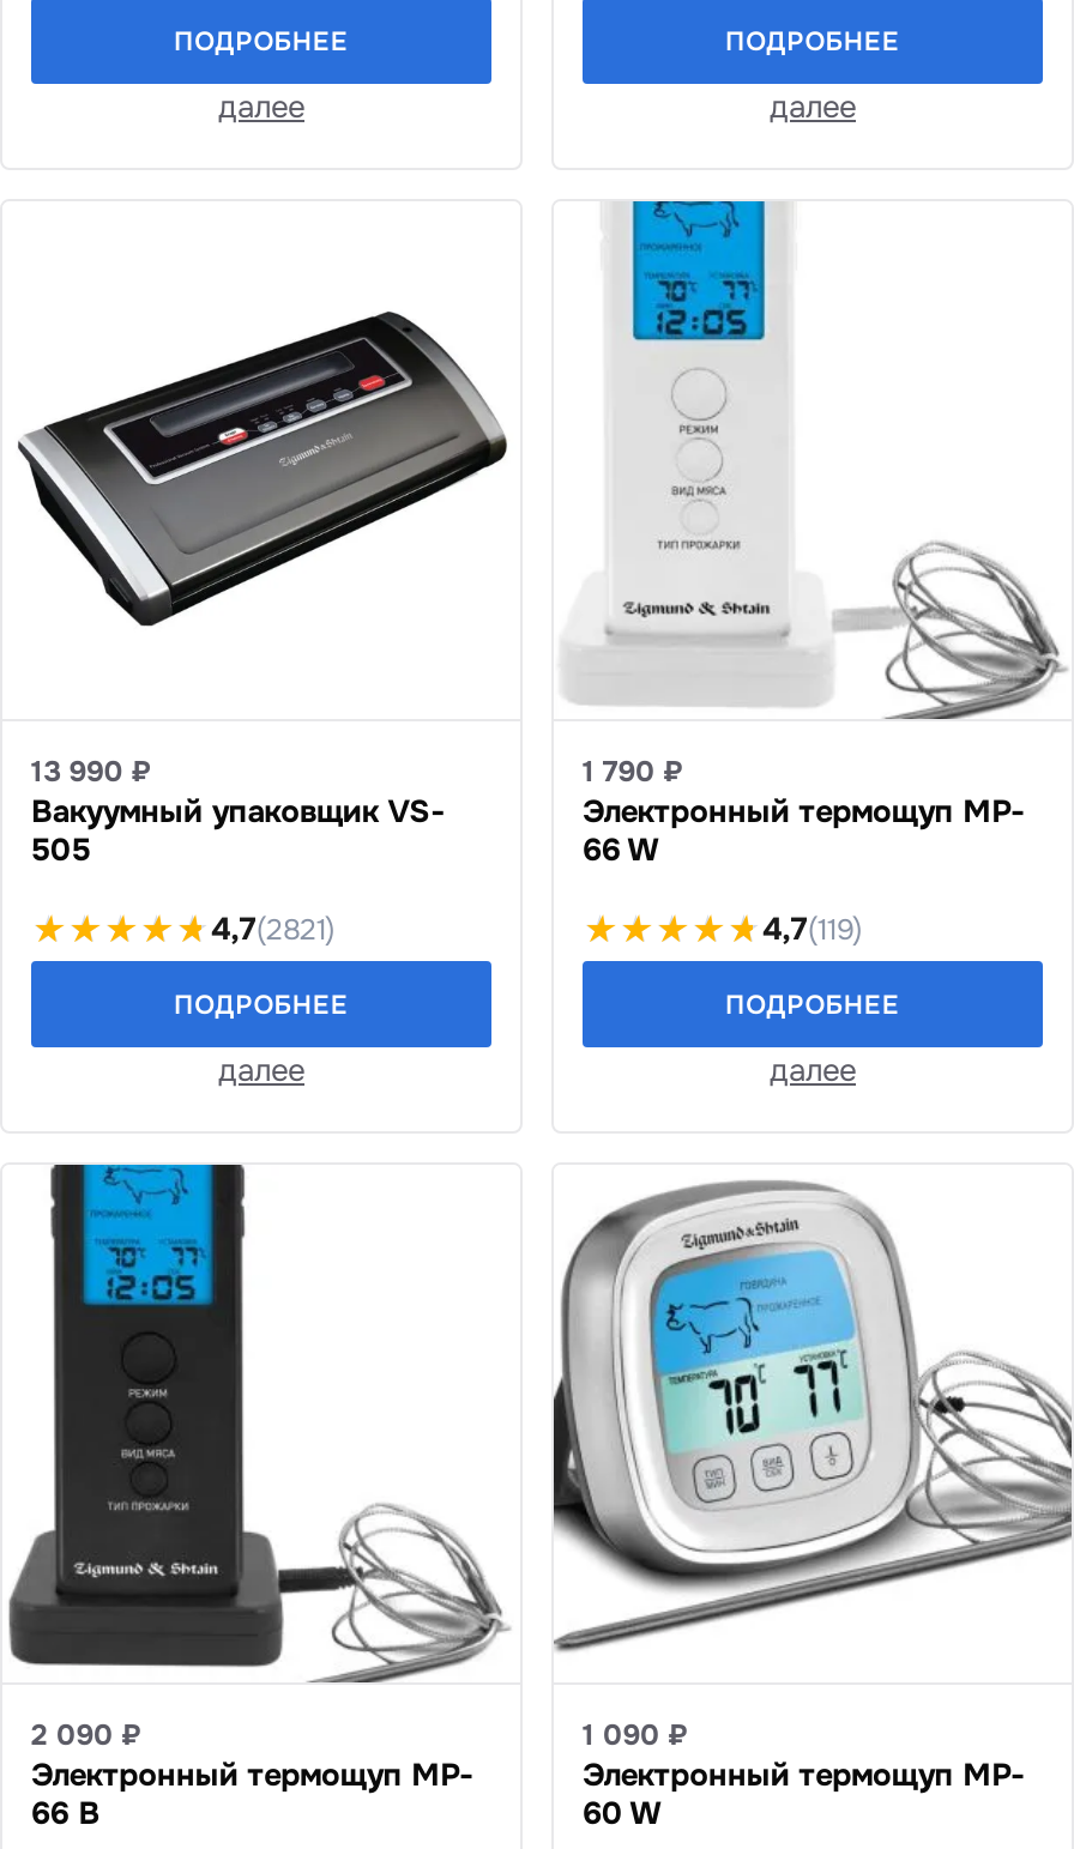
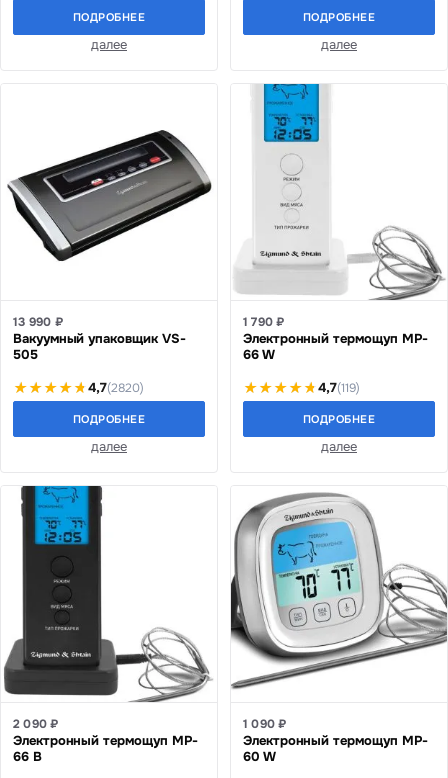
- 4,7(2821)
+ 4,7(2820)
